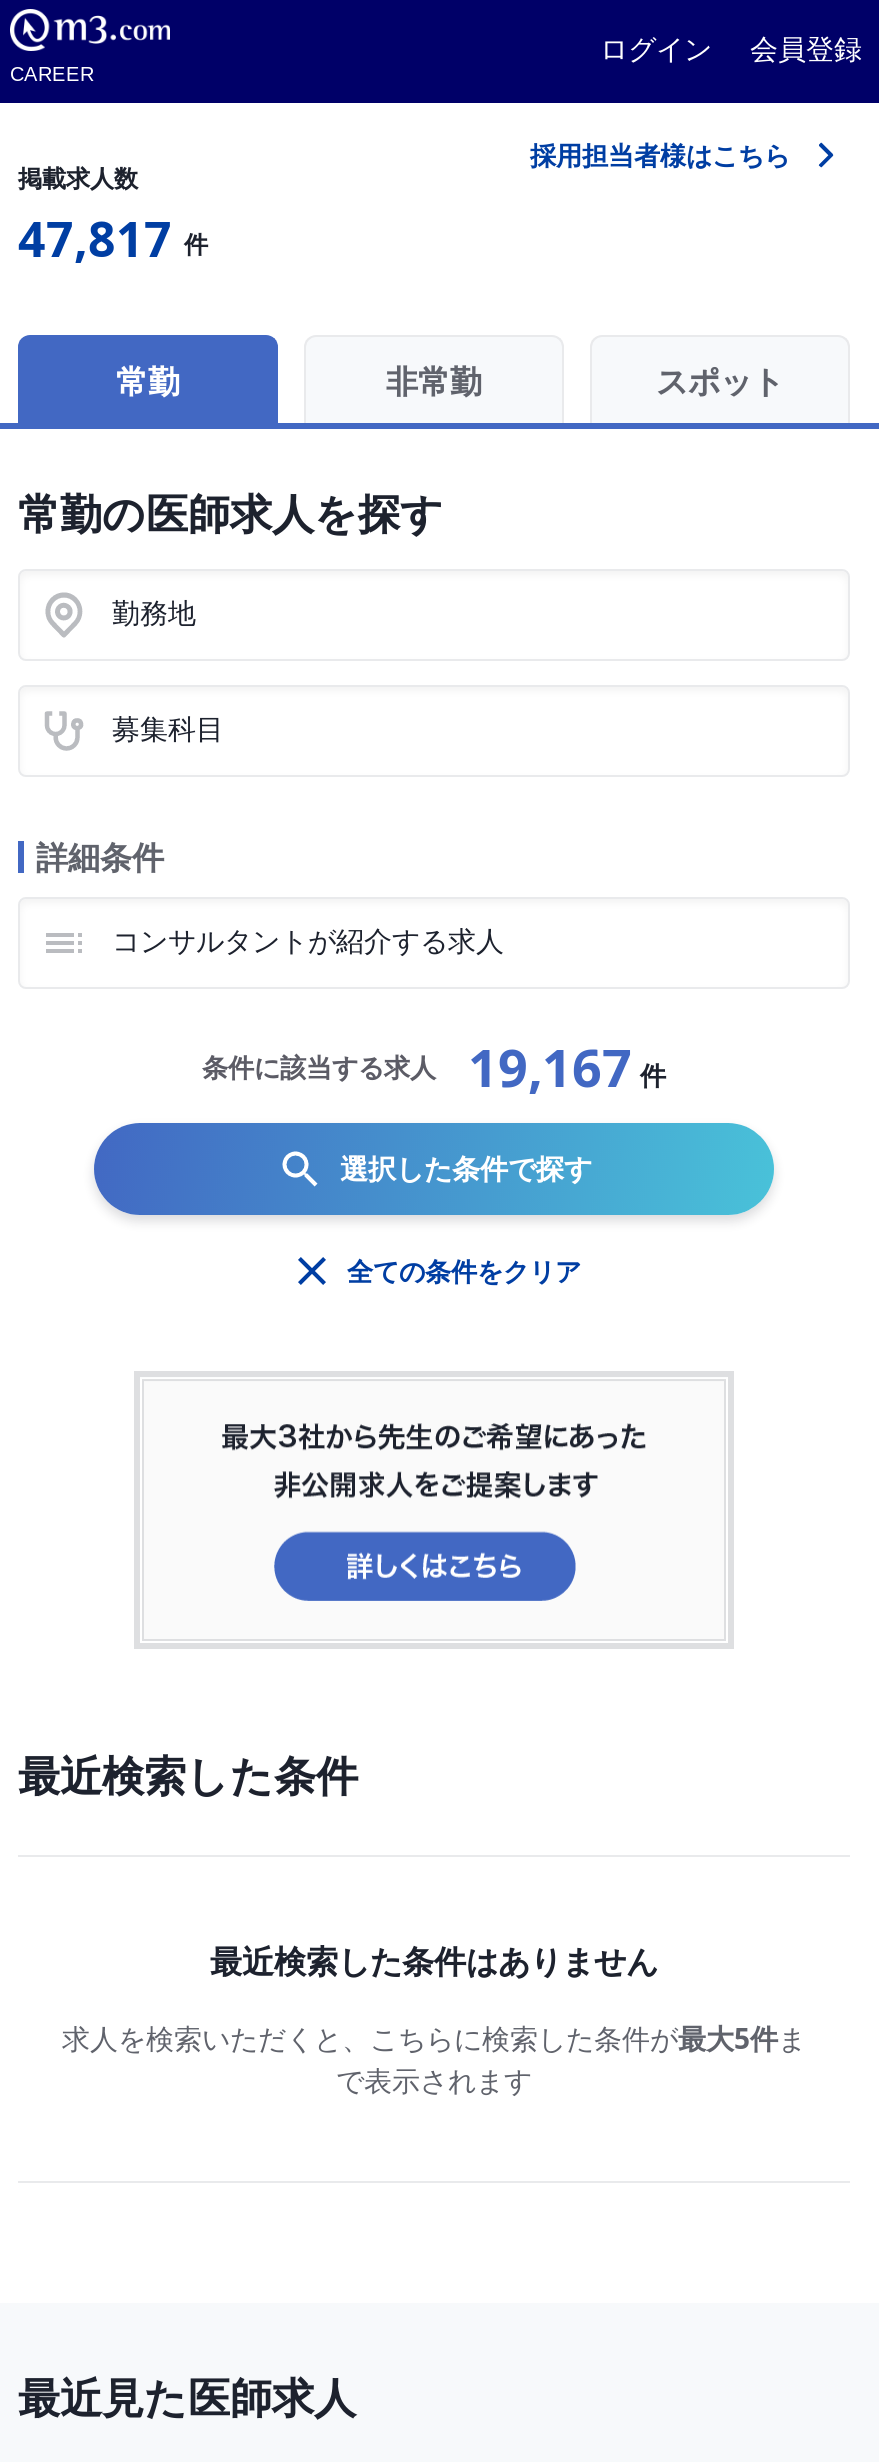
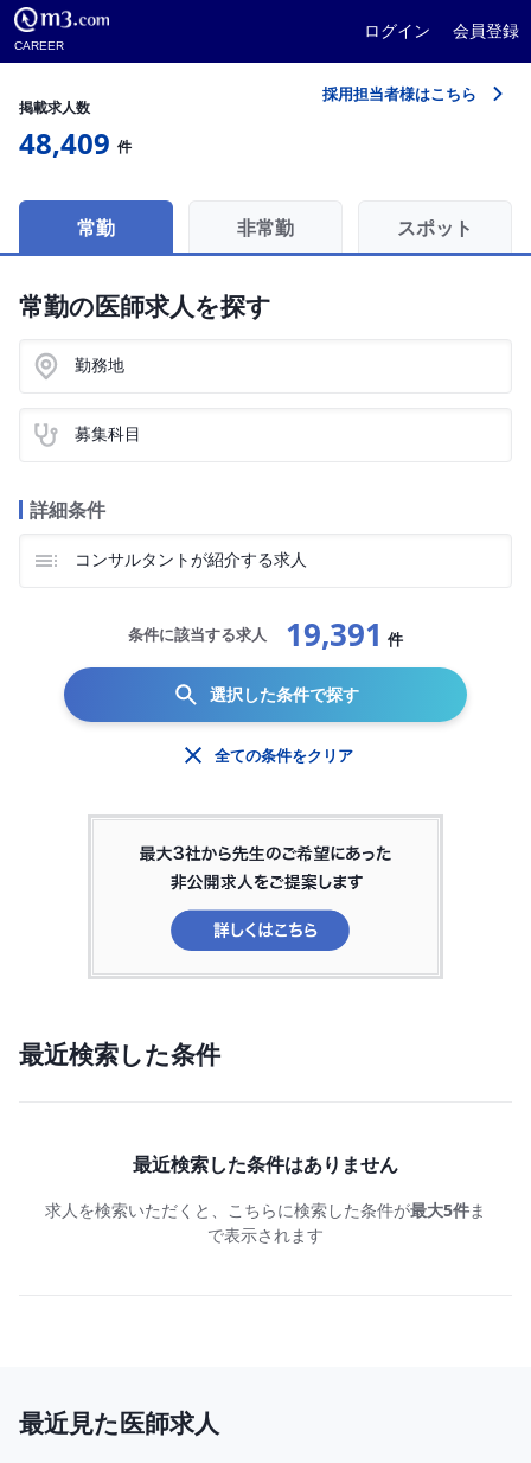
- 47,817 件
+ 48,409 件

- 条件に該当する求人 19,167 件
+ 条件に該当する求人 19,391 件
